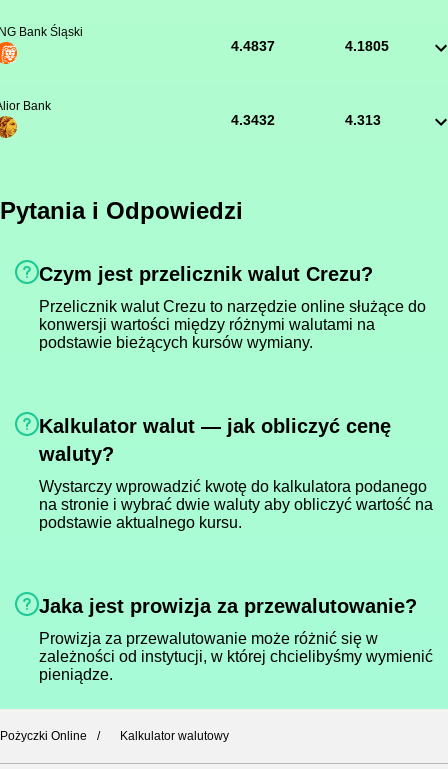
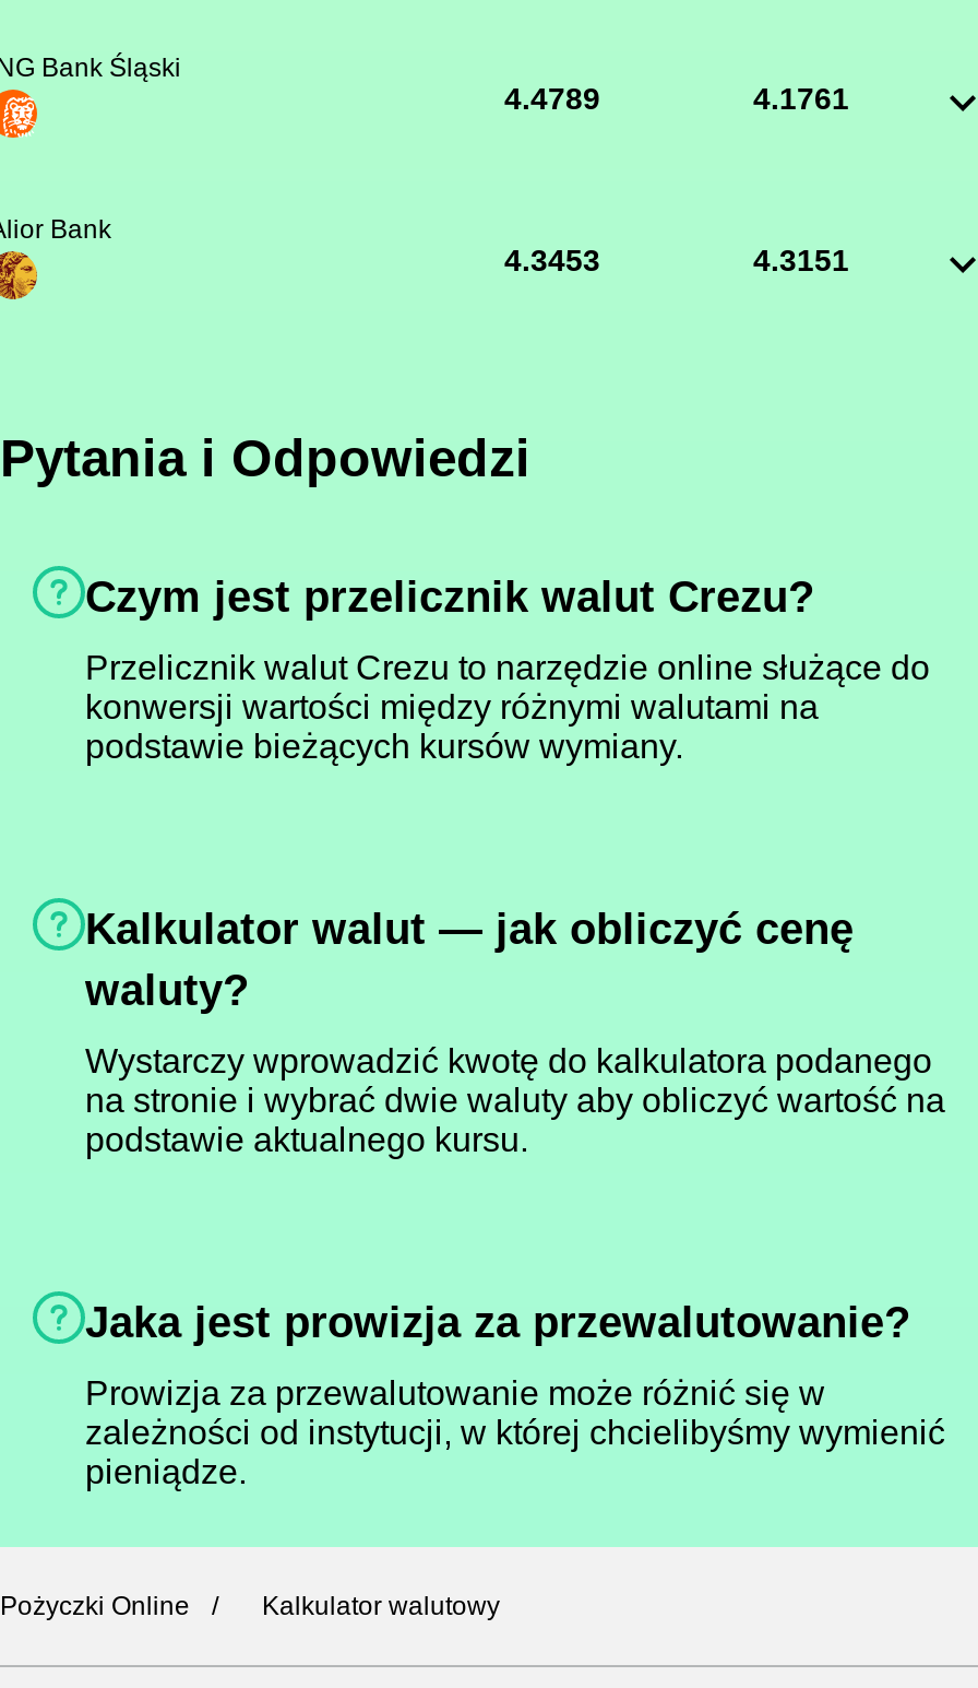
- 4.4837
+ 4.4789

- 4.1805
+ 4.1761

- 4.3432
+ 4.3453

- 4.313
+ 4.3151
